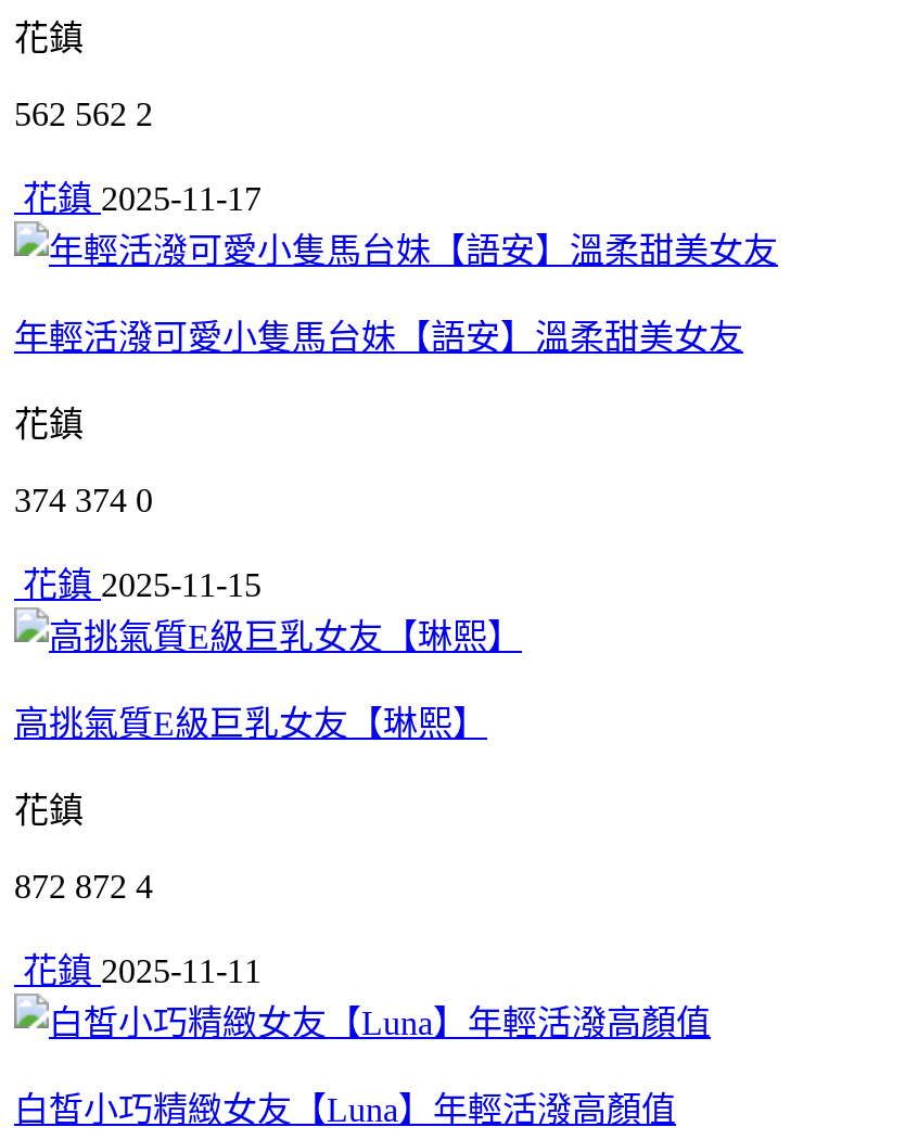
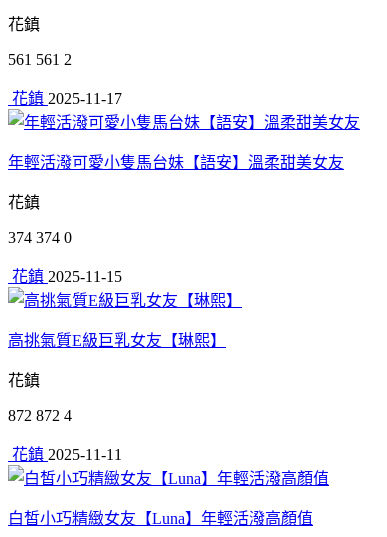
- 562 562 2
+ 561 561 2
